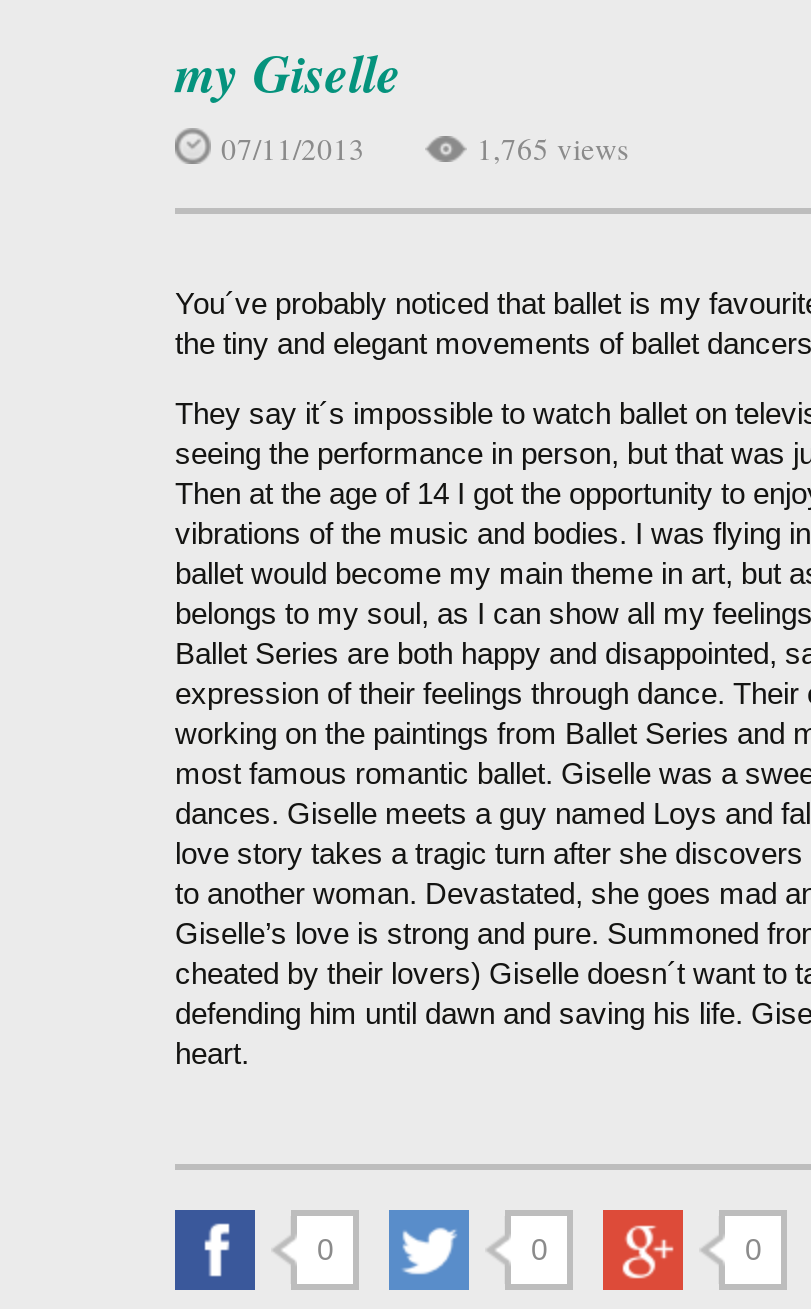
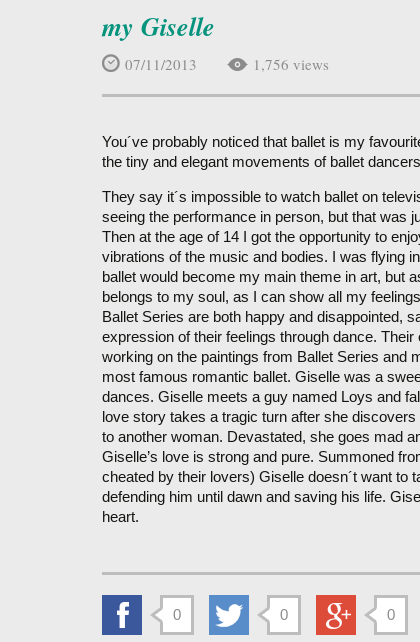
- 1,765 views
+ 1,756 views
